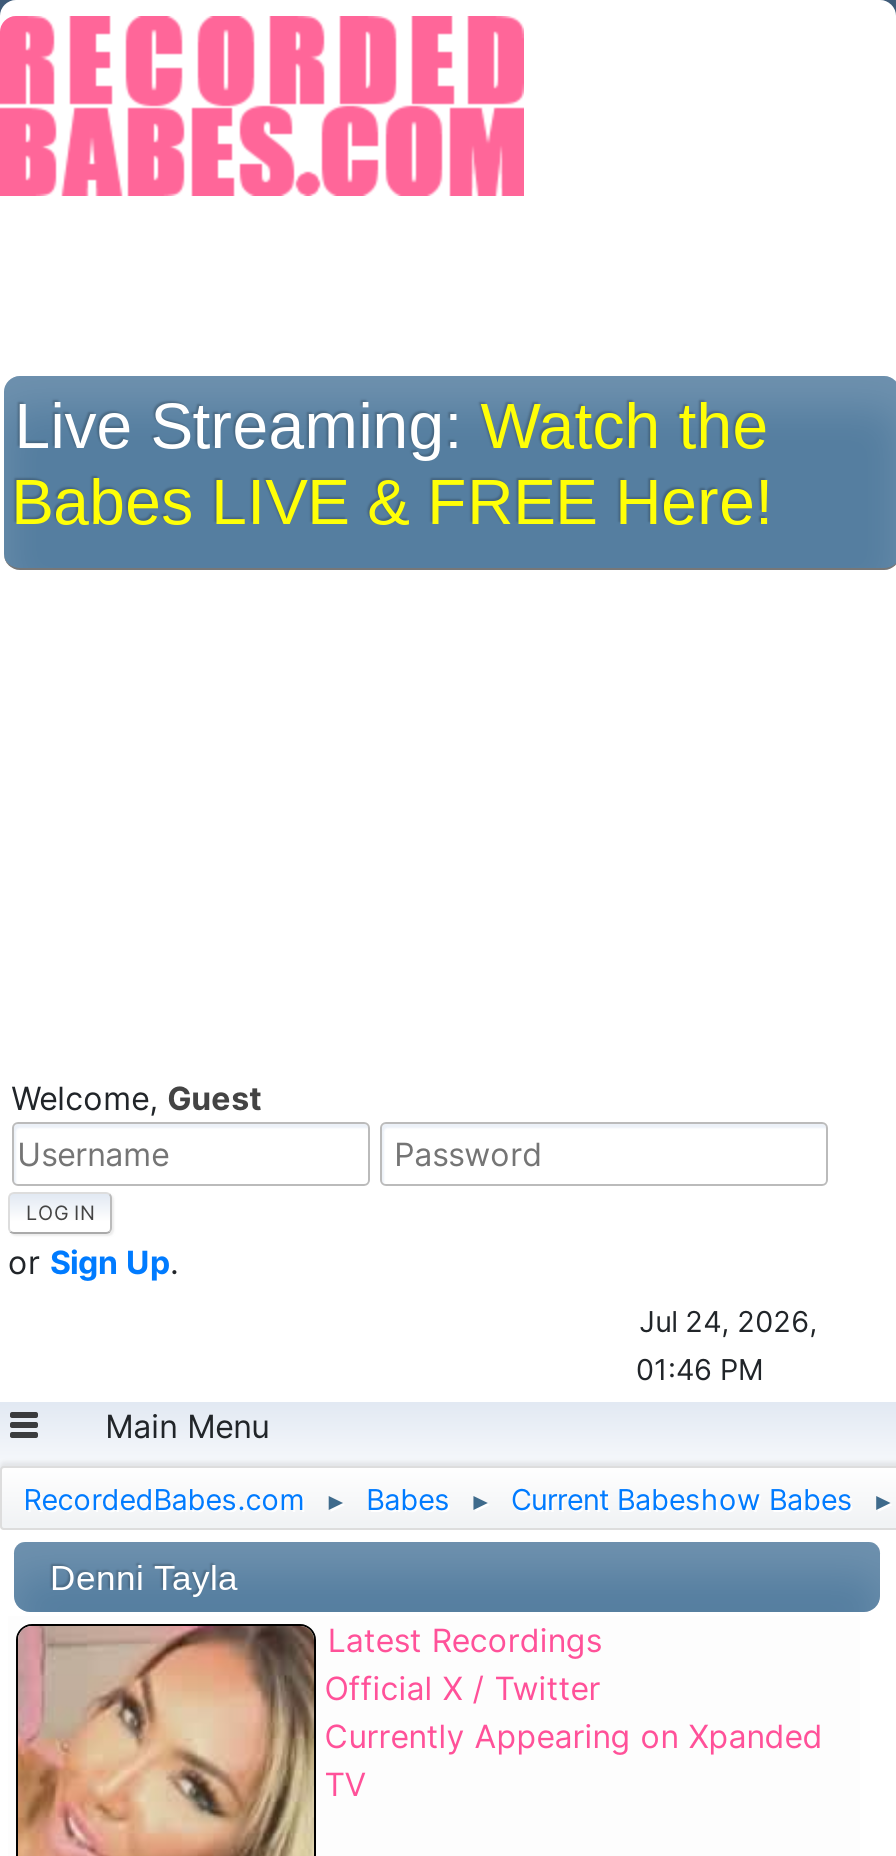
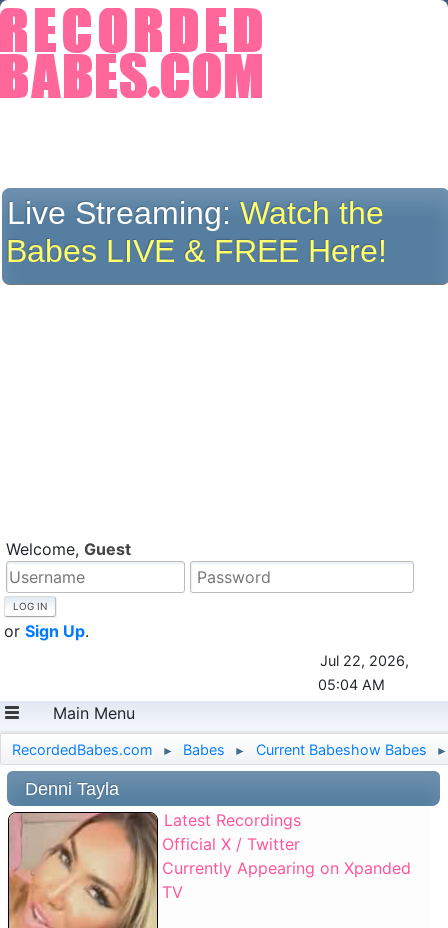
- Jul 24, 2026,
- 01:46 PM
+ Jul 22, 2026,
+ 05:04 AM
